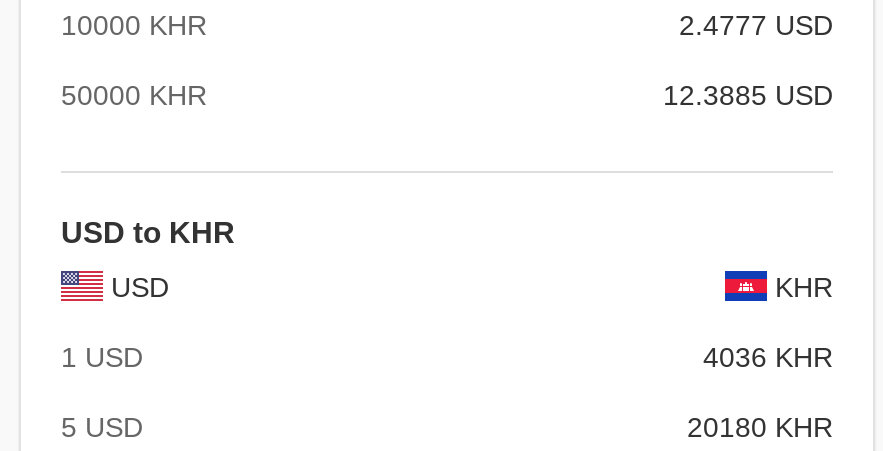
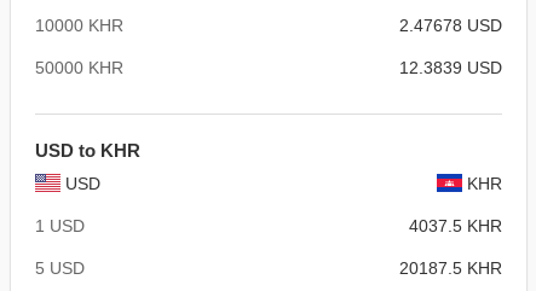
- 2.4777 USD
+ 2.47678 USD

- 12.3885 USD
+ 12.3839 USD

- 4036 KHR
+ 4037.5 KHR

- 20180 KHR
+ 20187.5 KHR
